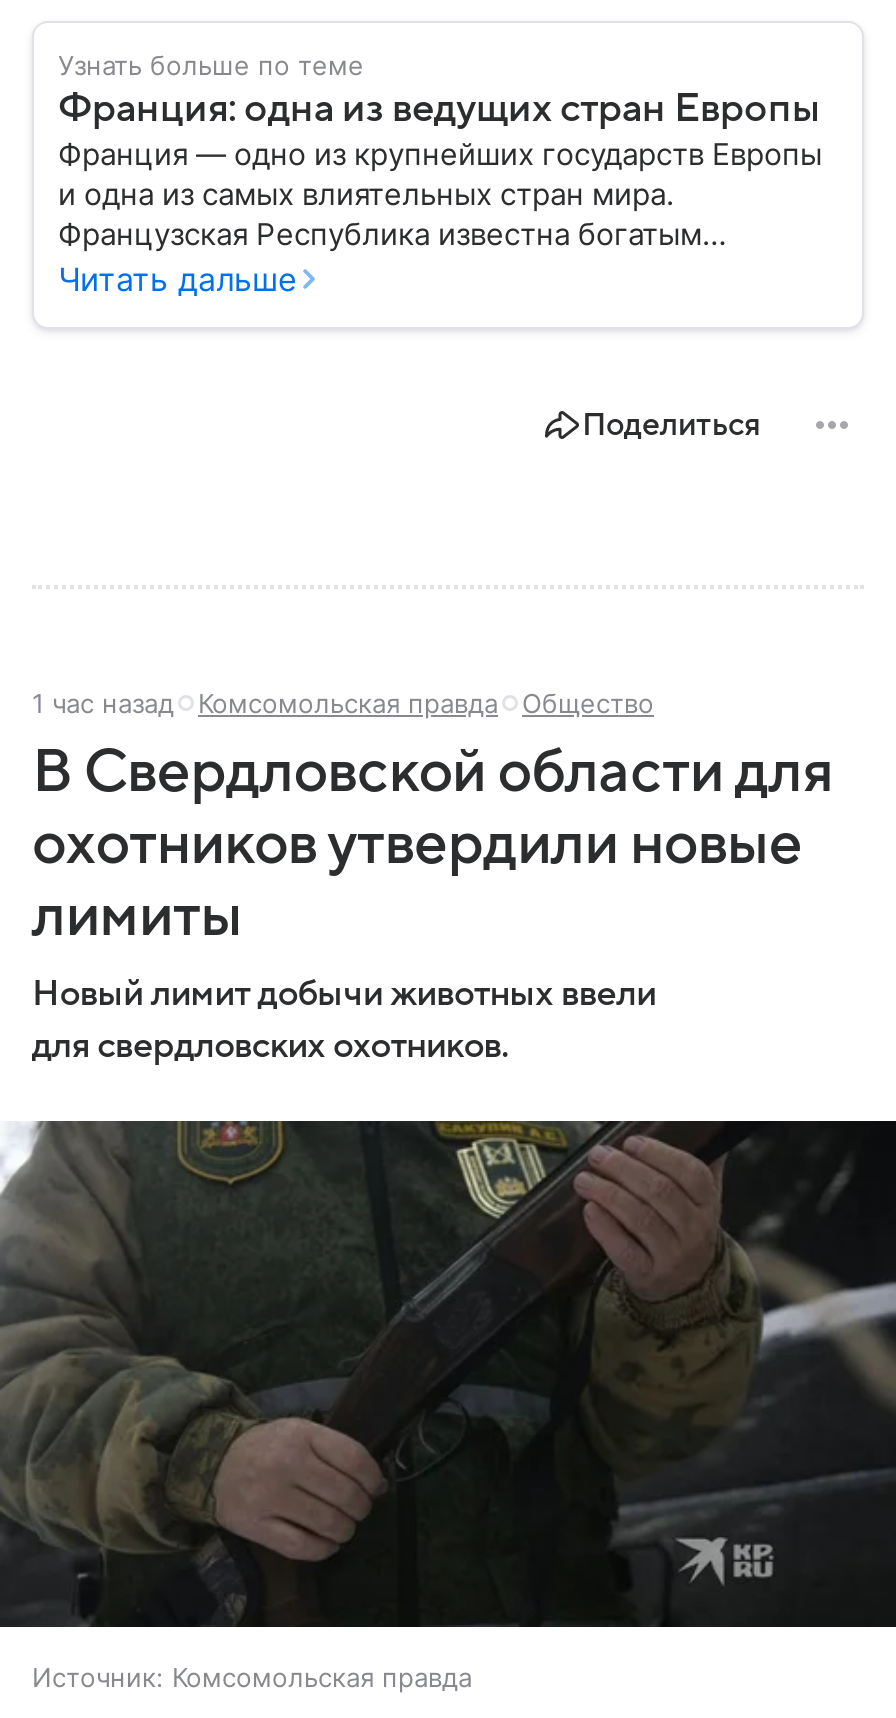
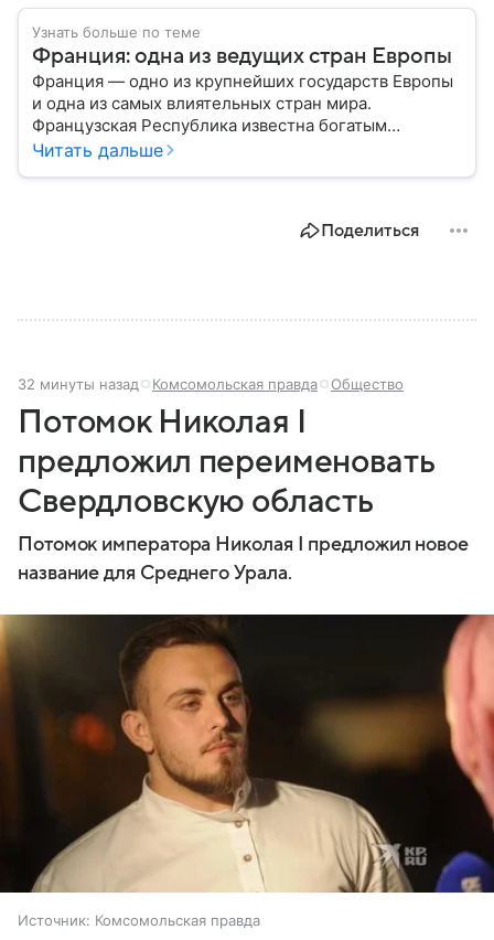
- 1 час назад Комсомольская правда Общество
+ 32 минуты назад Комсомольская правда Общество

- В Свердловской области для
- охотников утвердили новые
- лимиты
- Новый лимит добычи животных ввели
- для свердловских охотников.
+ Потомок Николая I
+ предложил переименовать
+ Свердловскую область
+ Потомок императора Николая I предложил новое
+ название для Среднего Урала.

- [image]
+ [image]
